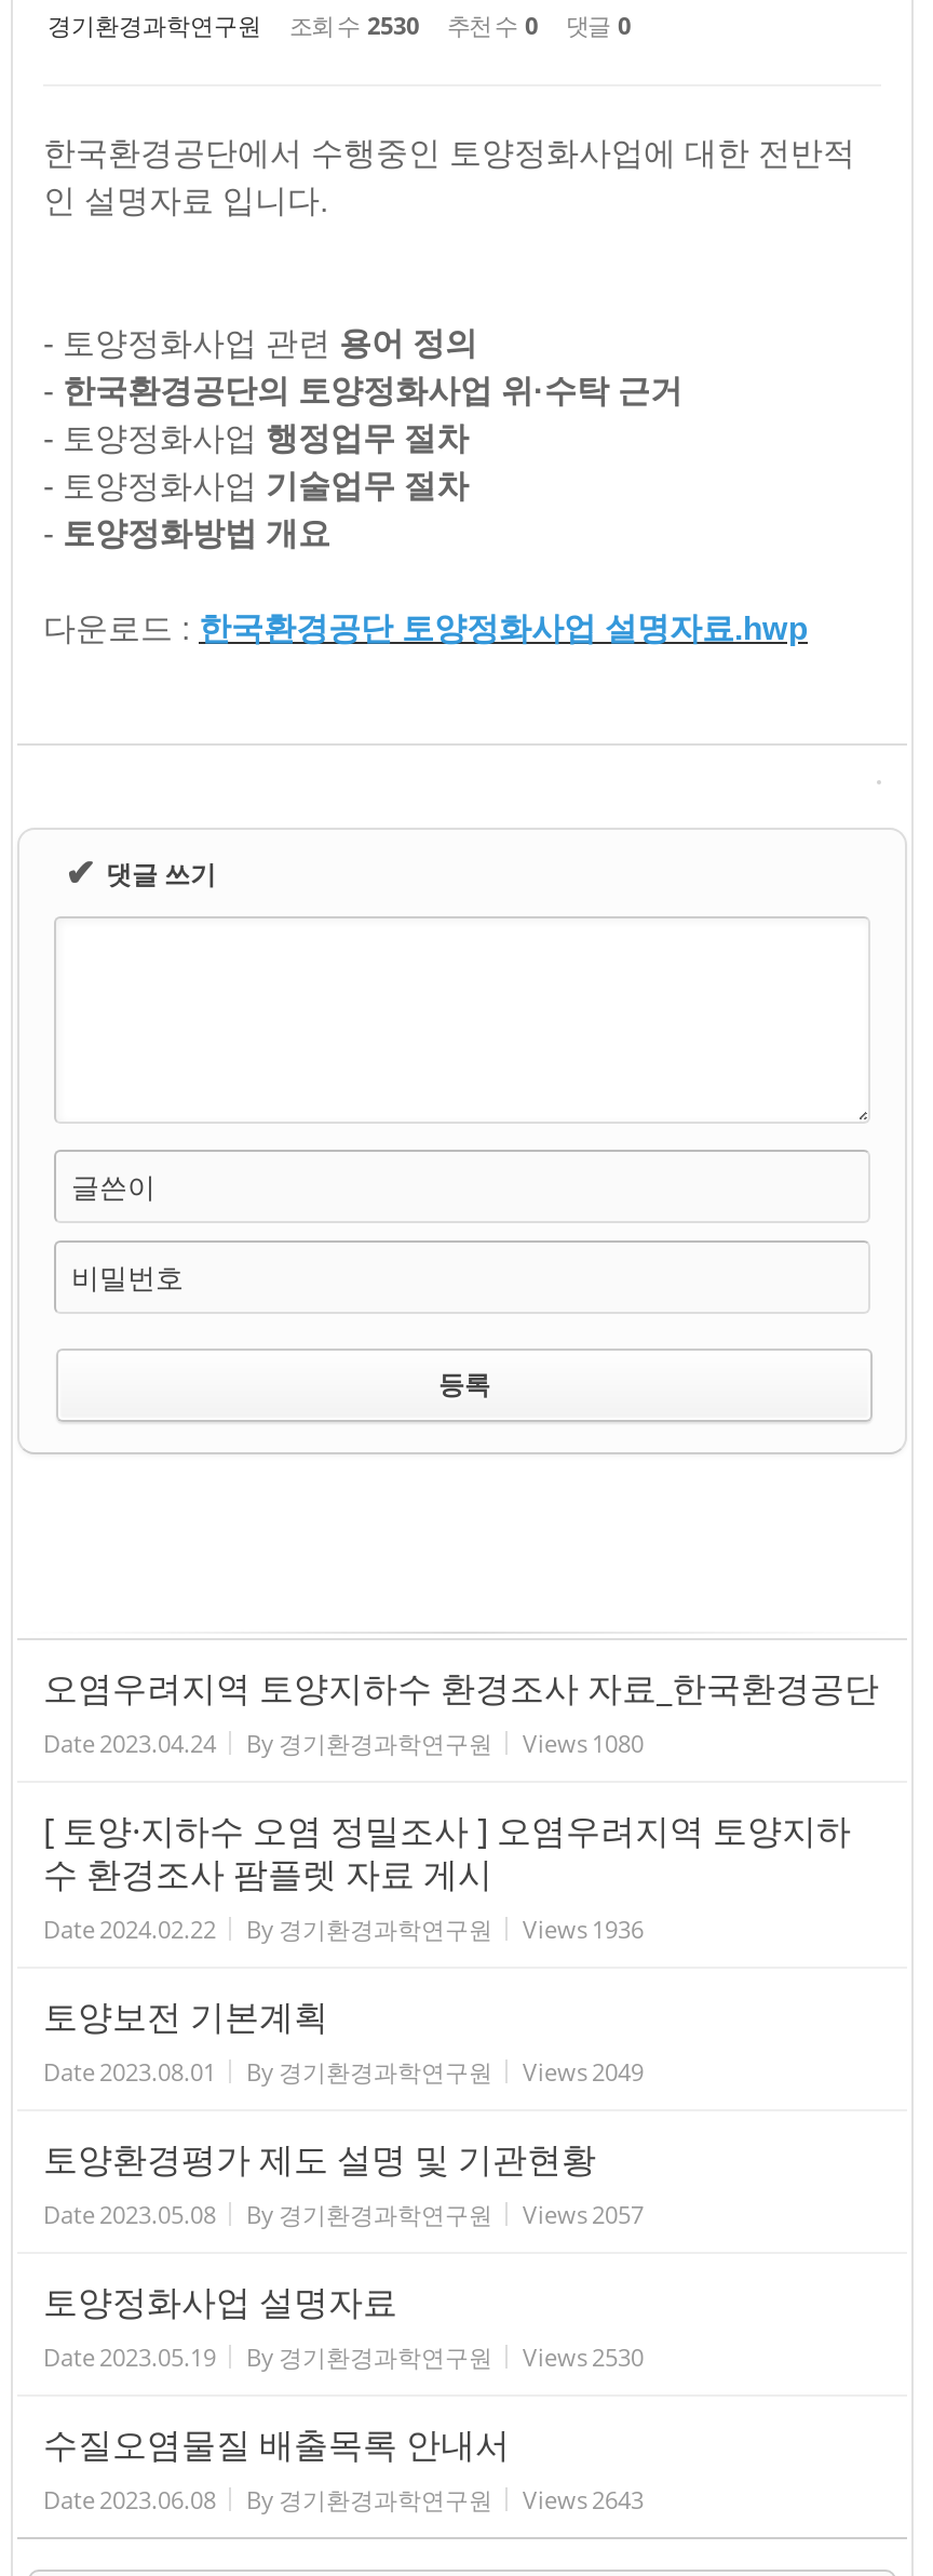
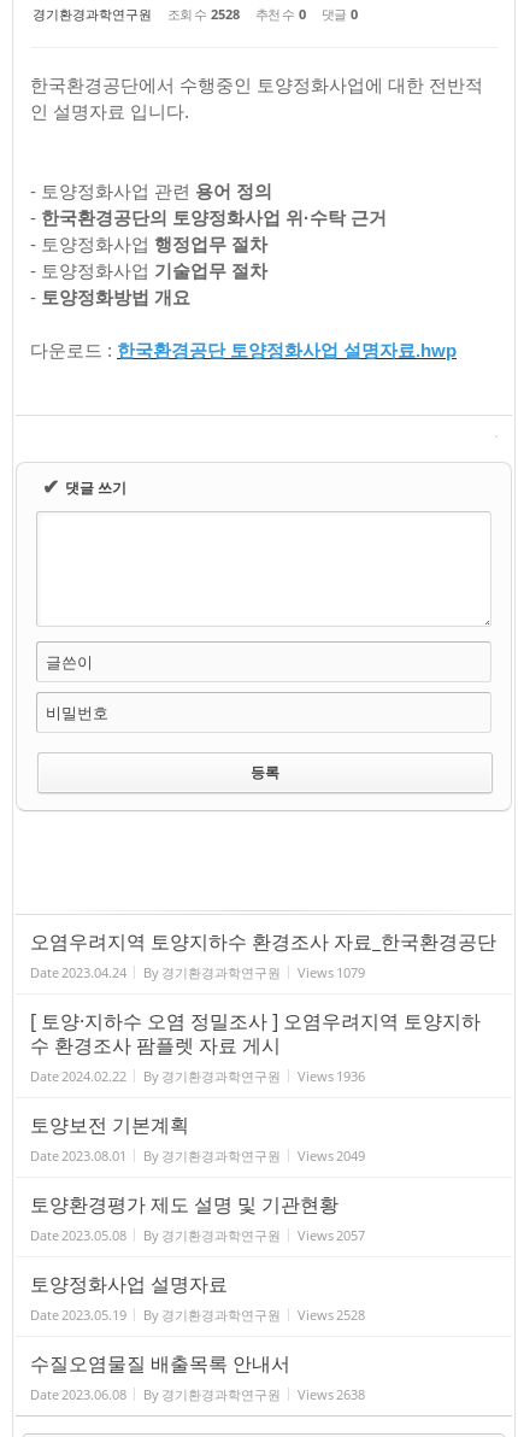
- 경기환경과학연구원 조회 수 2530 추천 수 0 댓글 0
+ 경기환경과학연구원 조회 수 2528 추천 수 0 댓글 0

- Date 2023.04.24 By 경기환경과학연구원 Views 1080
+ Date 2023.04.24 By 경기환경과학연구원 Views 1079

- Date 2023.05.19 By 경기환경과학연구원 Views 2530
+ Date 2023.05.19 By 경기환경과학연구원 Views 2528

- Date 2023.06.08 By 경기환경과학연구원 Views 2643
+ Date 2023.06.08 By 경기환경과학연구원 Views 2638
